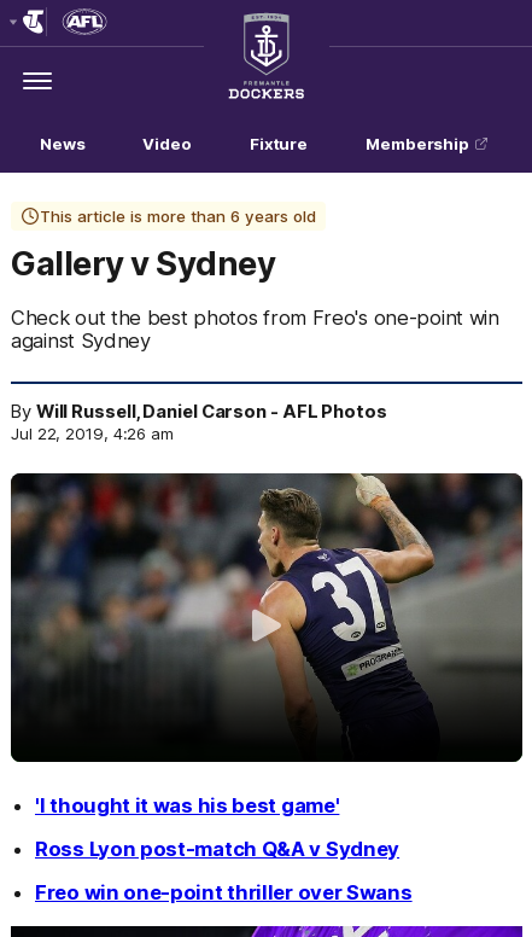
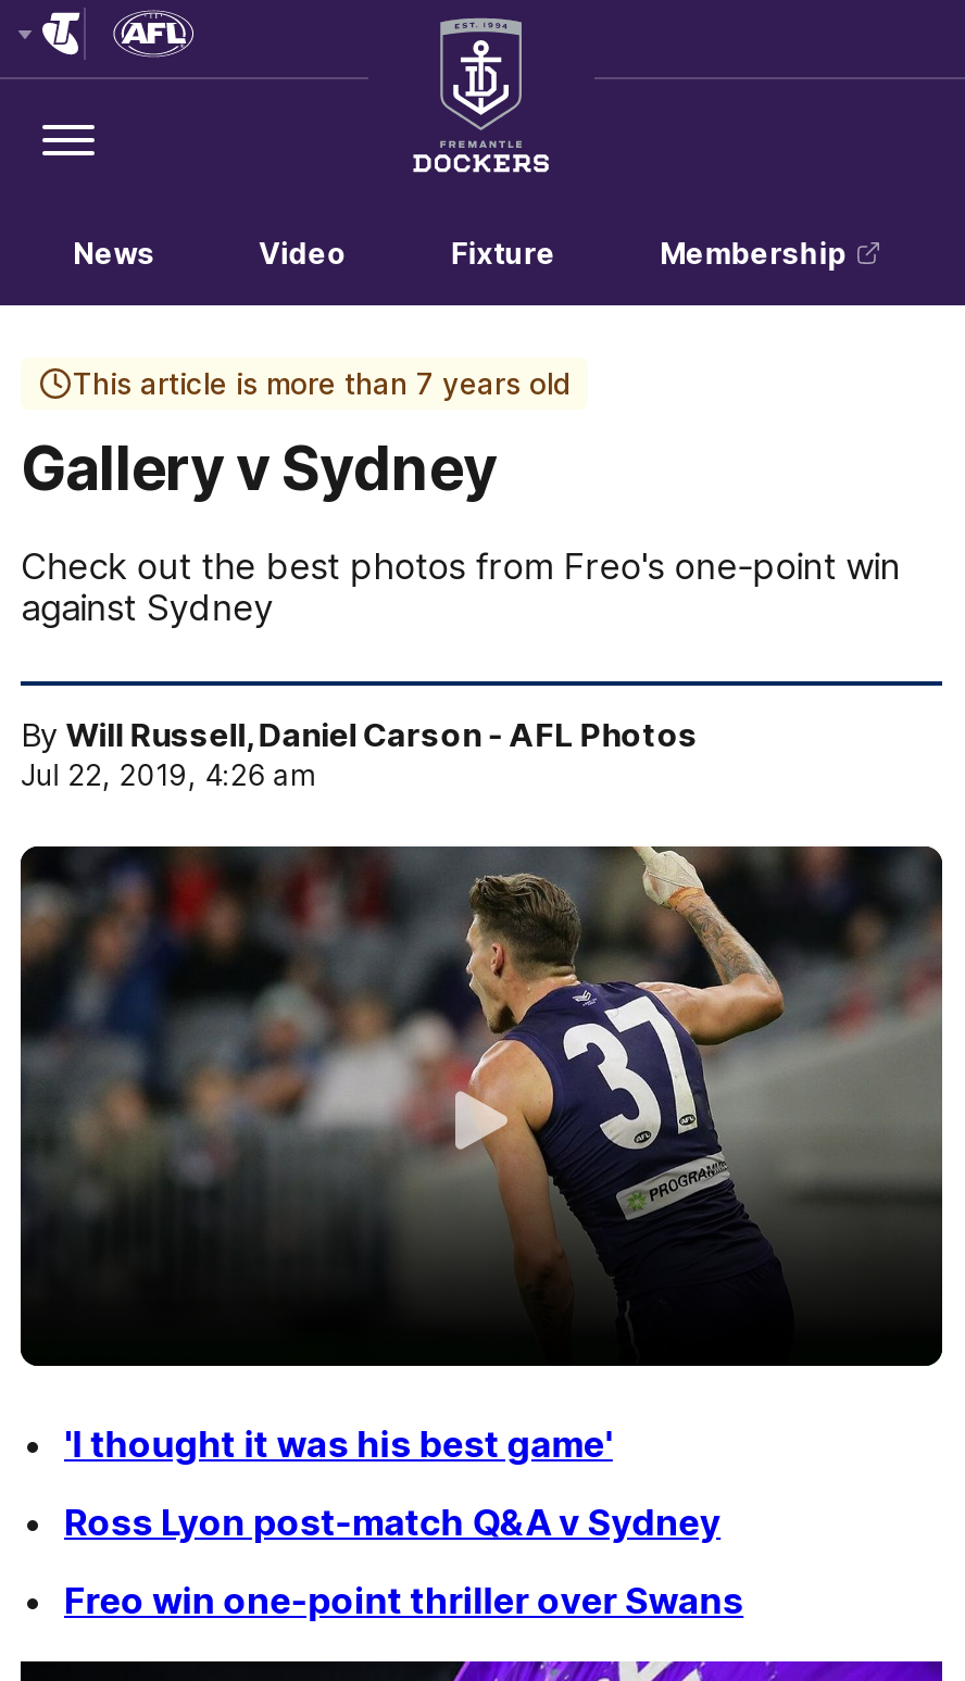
- This article is more than 6 years old
+ This article is more than 7 years old
